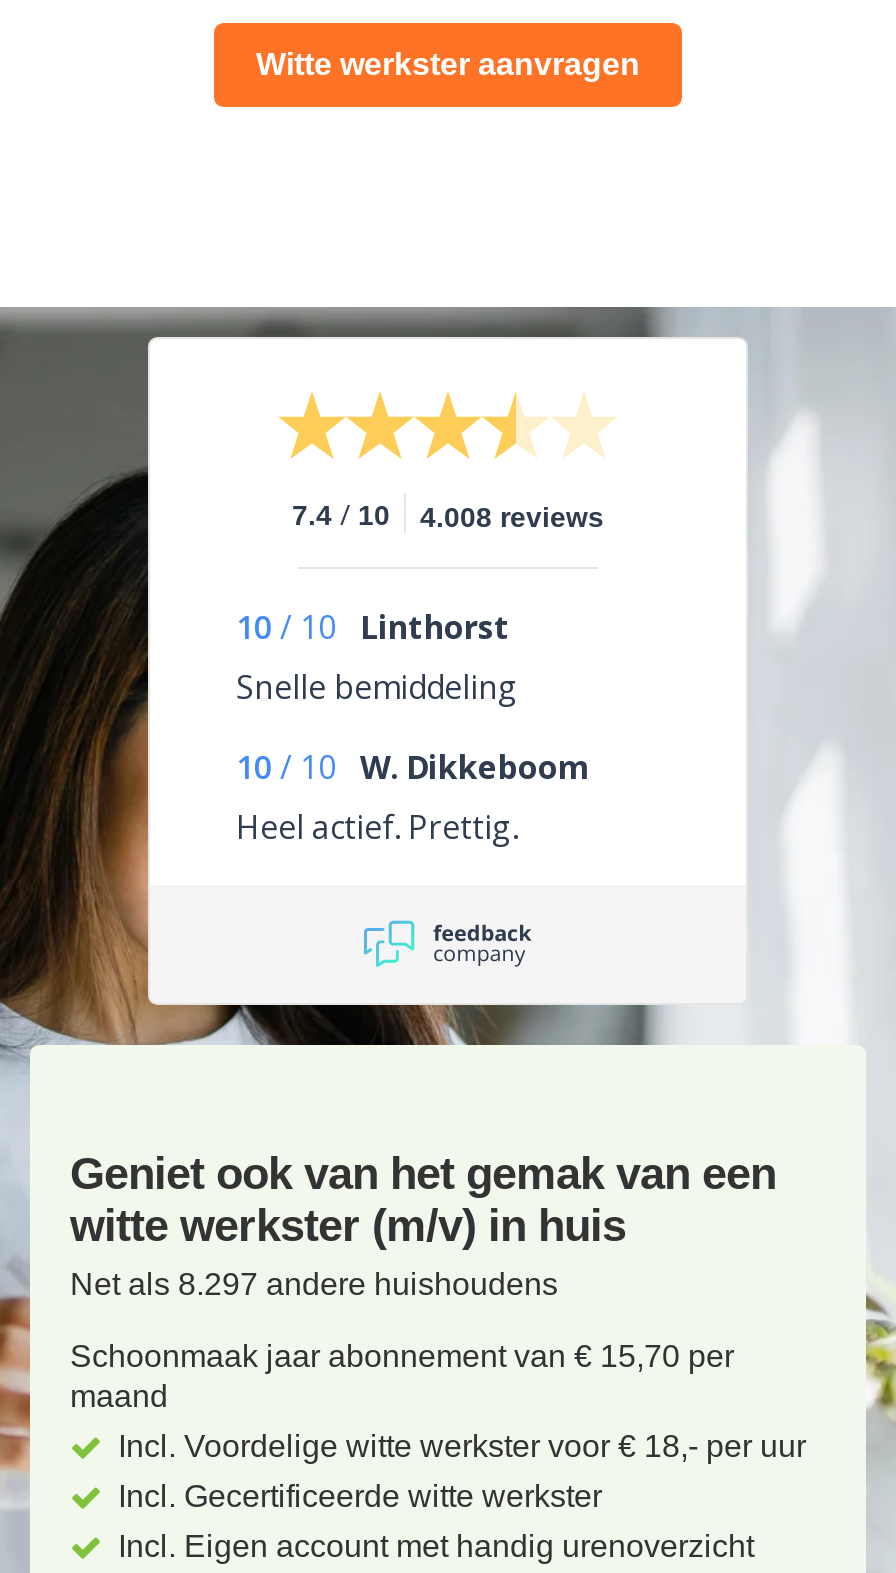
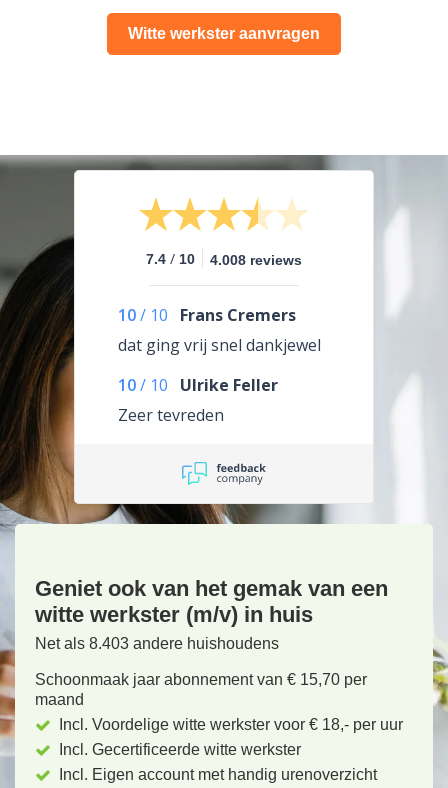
- 10 / 10 Linthorst
- Snelle bemiddeling
+ 10 / 10 Frans Cremers
+ dat ging vrij snel dankjewel

- 10 / 10 W. Dikkeboom
- Heel actief. Prettig.
+ 10 / 10 Ulrike Feller
+ Zeer tevreden

- Net als 8.297 andere huishoudens
+ Net als 8.403 andere huishoudens
